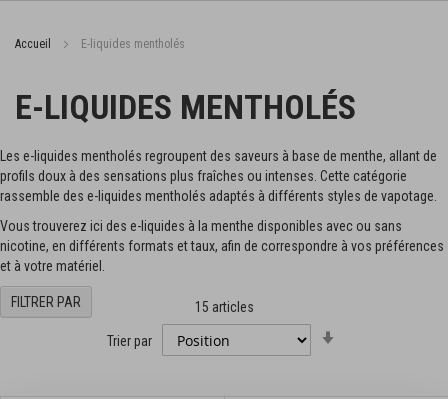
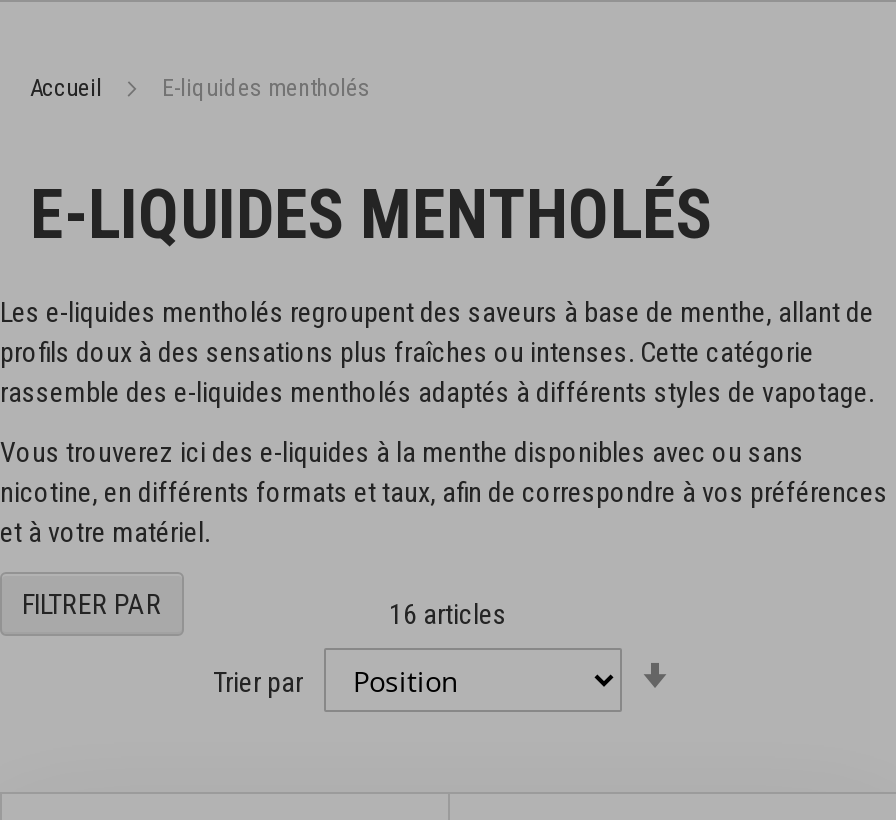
- 15 articles
+ 16 articles
